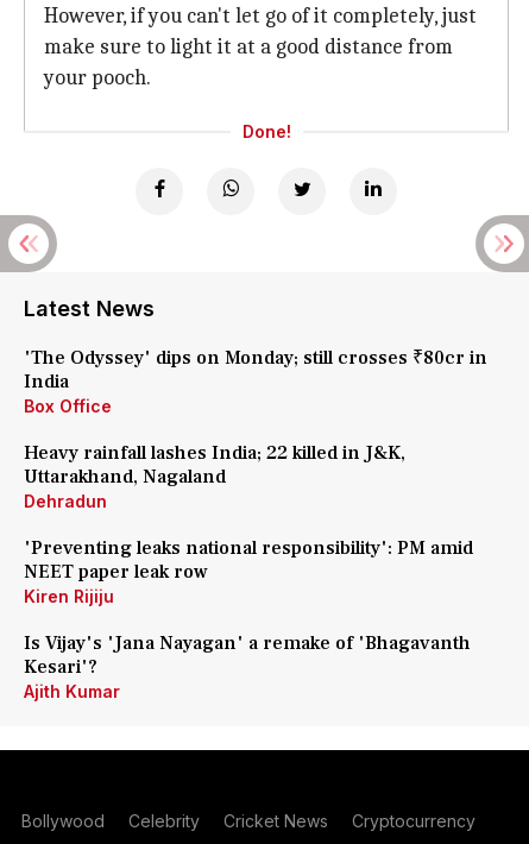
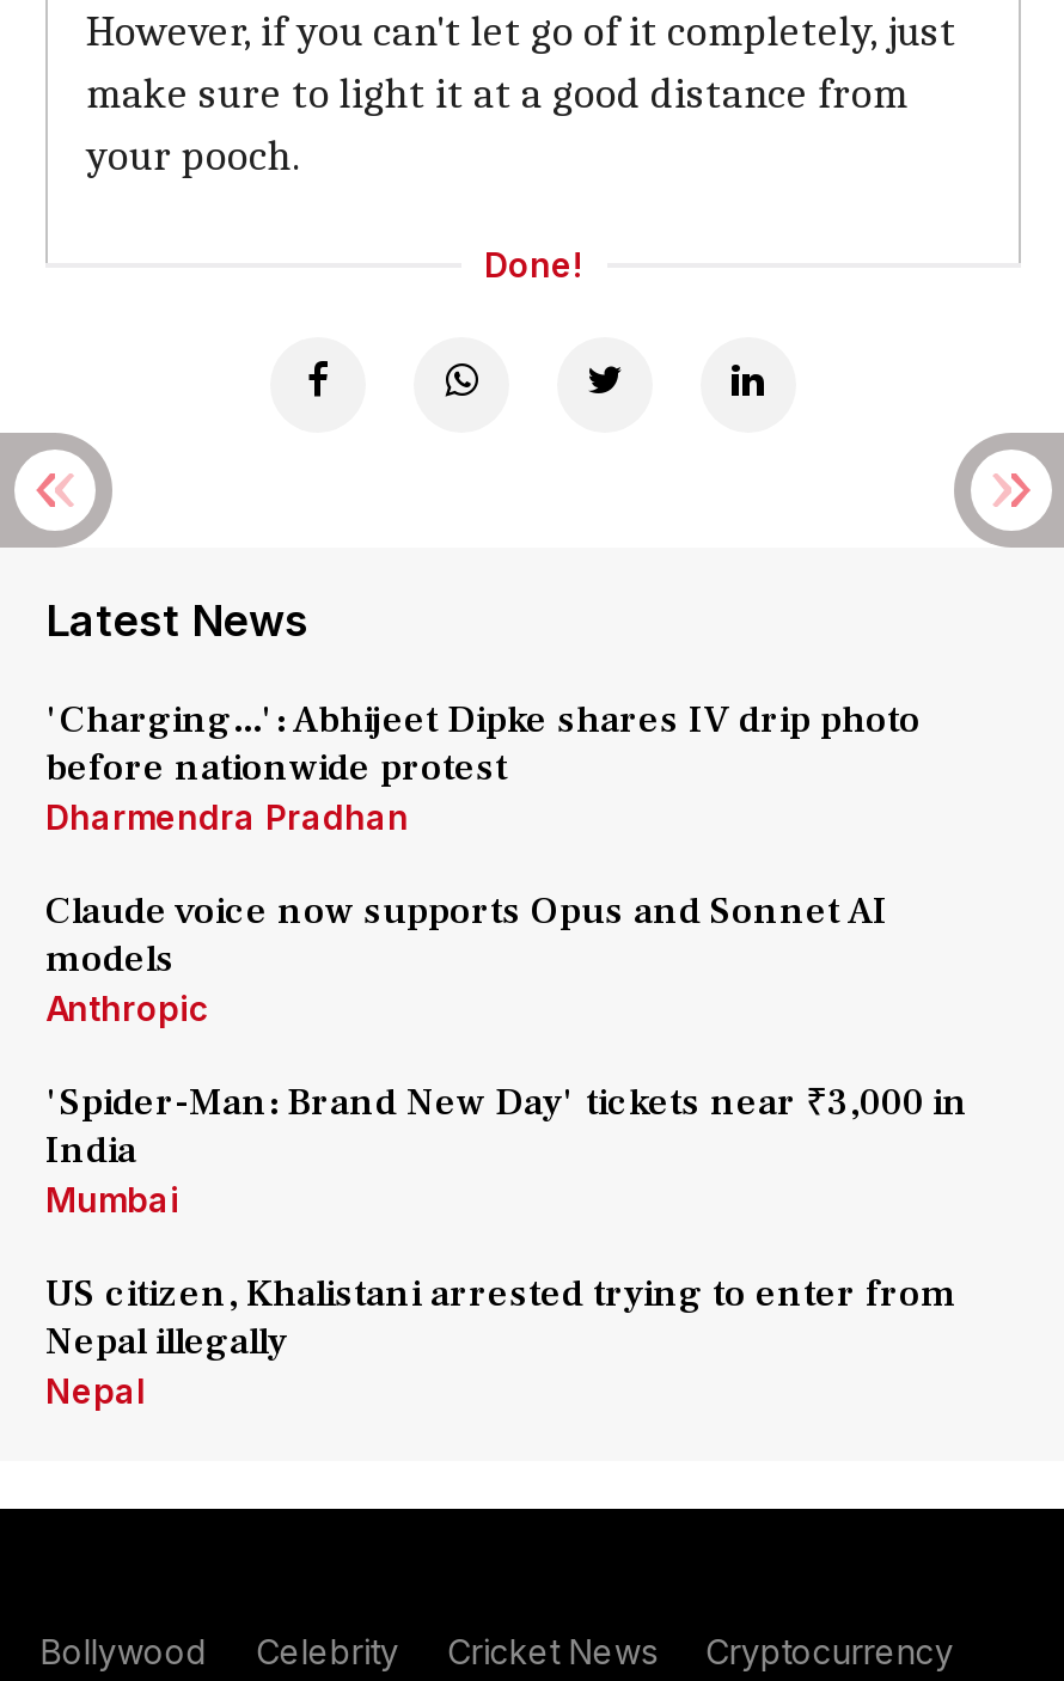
- 'The Odyssey' dips on Monday; still crosses ₹80cr in
+ 'Charging...': Abhijeet Dipke shares IV drip photo
+ before nationwide protest
+ Dharmendra Pradhan
+ Claude voice now supports Opus and Sonnet AI
+ models
+ Anthropic
+ 'Spider-Man: Brand New Day' tickets near ₹3,000 in

moved down: India

- Box Office
- Heavy rainfall lashes India; 22 killed in J&K,
- Uttarakhand, Nagaland
- Dehradun
- 'Preventing leaks national responsibility': PM amid
- NEET paper leak row
- Kiren Rijiju
- Is Vijay's 'Jana Nayagan' a remake of 'Bhagavanth
- Kesari'?
- Ajith Kumar
+ Mumbai
+ US citizen, Khalistani arrested trying to enter from
+ Nepal illegally
+ Nepal
